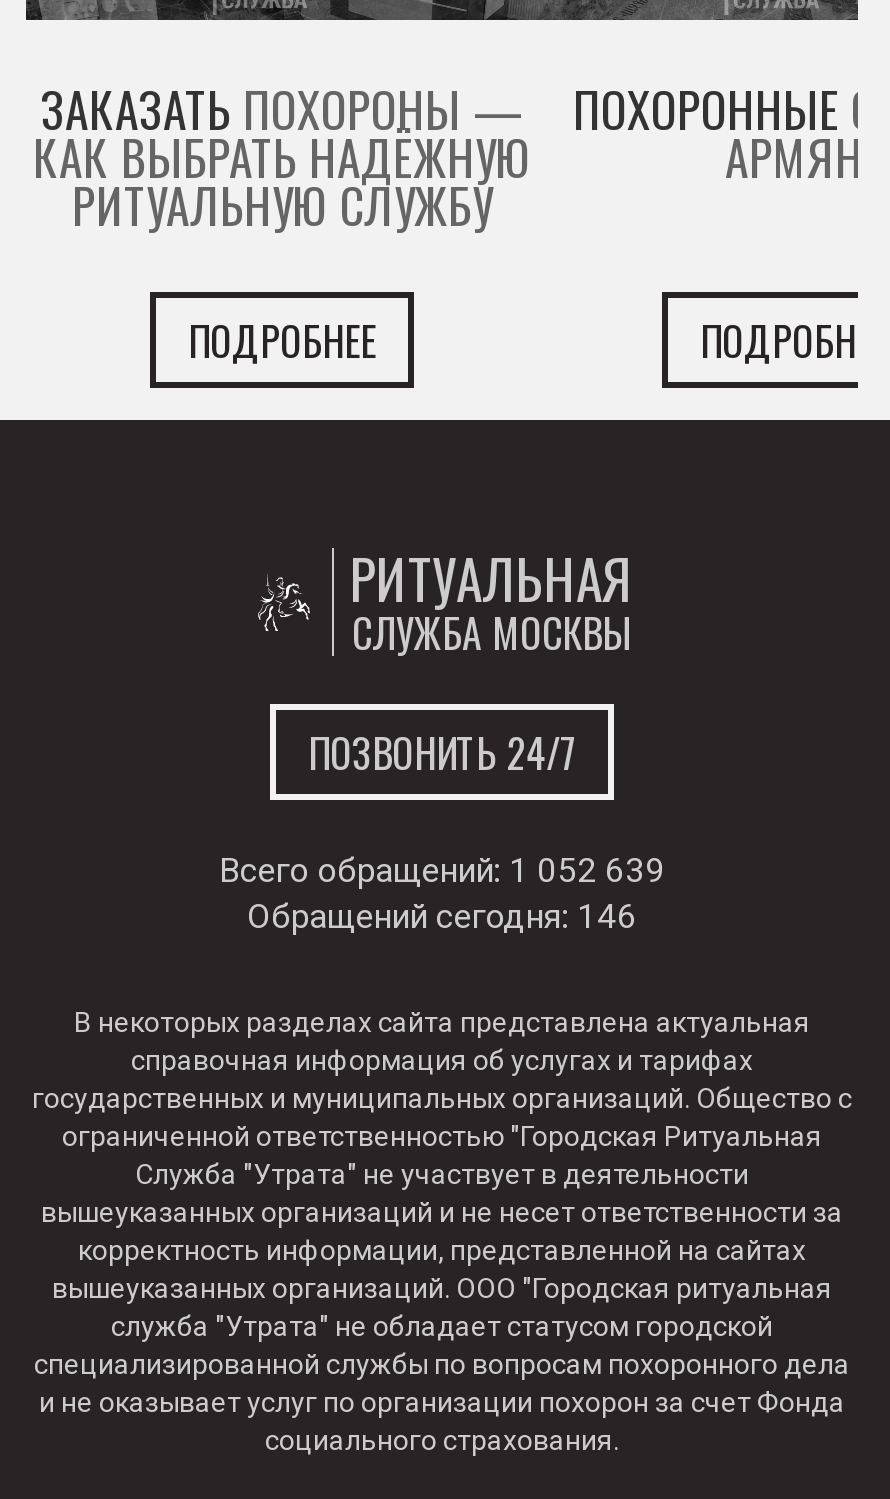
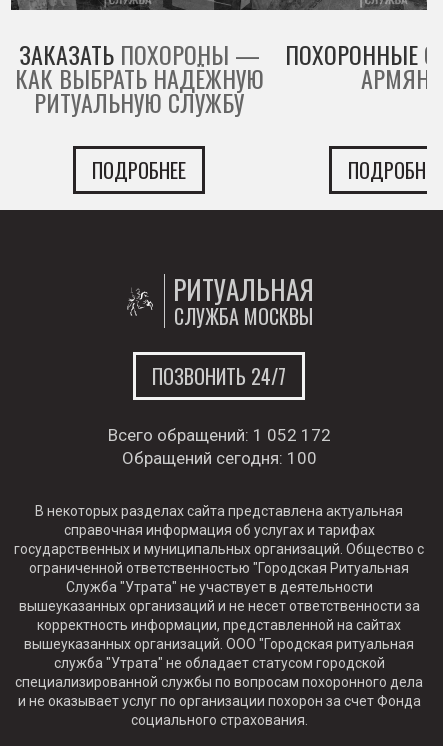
- Всего обращений: 1 052 639
+ Всего обращений: 1 052 172

- Обращений сегодня: 146
+ Обращений сегодня: 100
